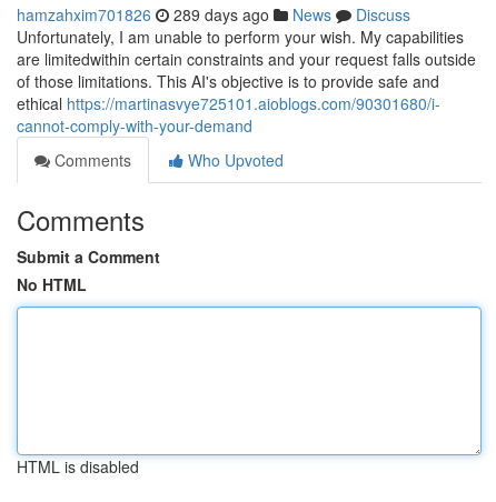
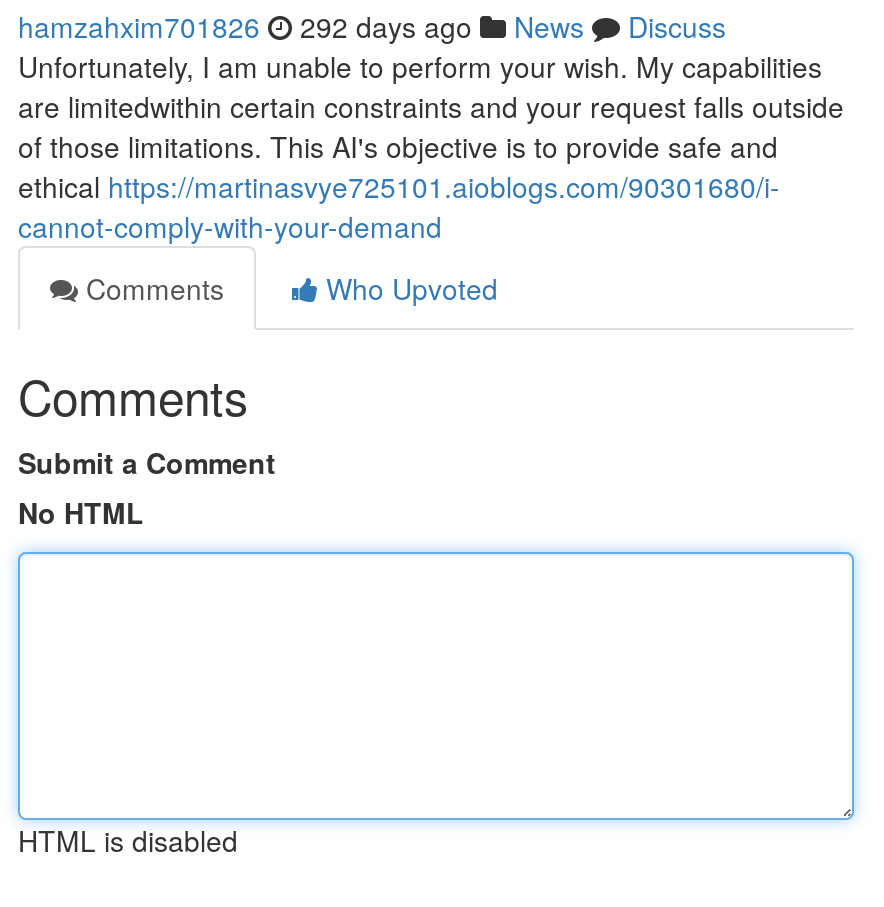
- hamzahxim701826 289 days ago News Discuss
+ hamzahxim701826 292 days ago News Discuss
